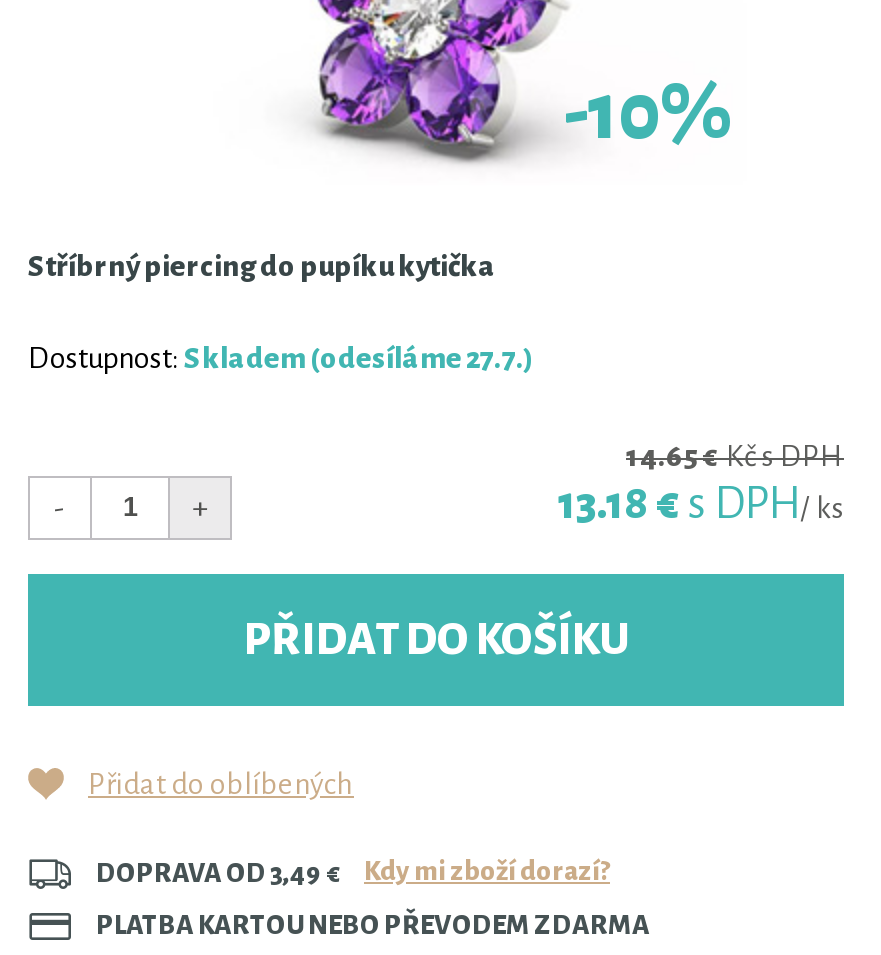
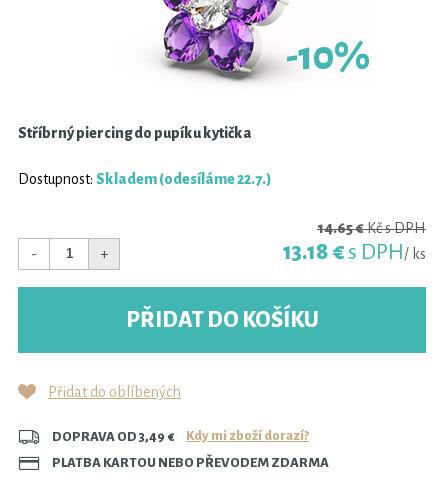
- Dostupnost: Skladem (odesíláme 27.7.)
+ Dostupnost: Skladem (odesíláme 22.7.)
